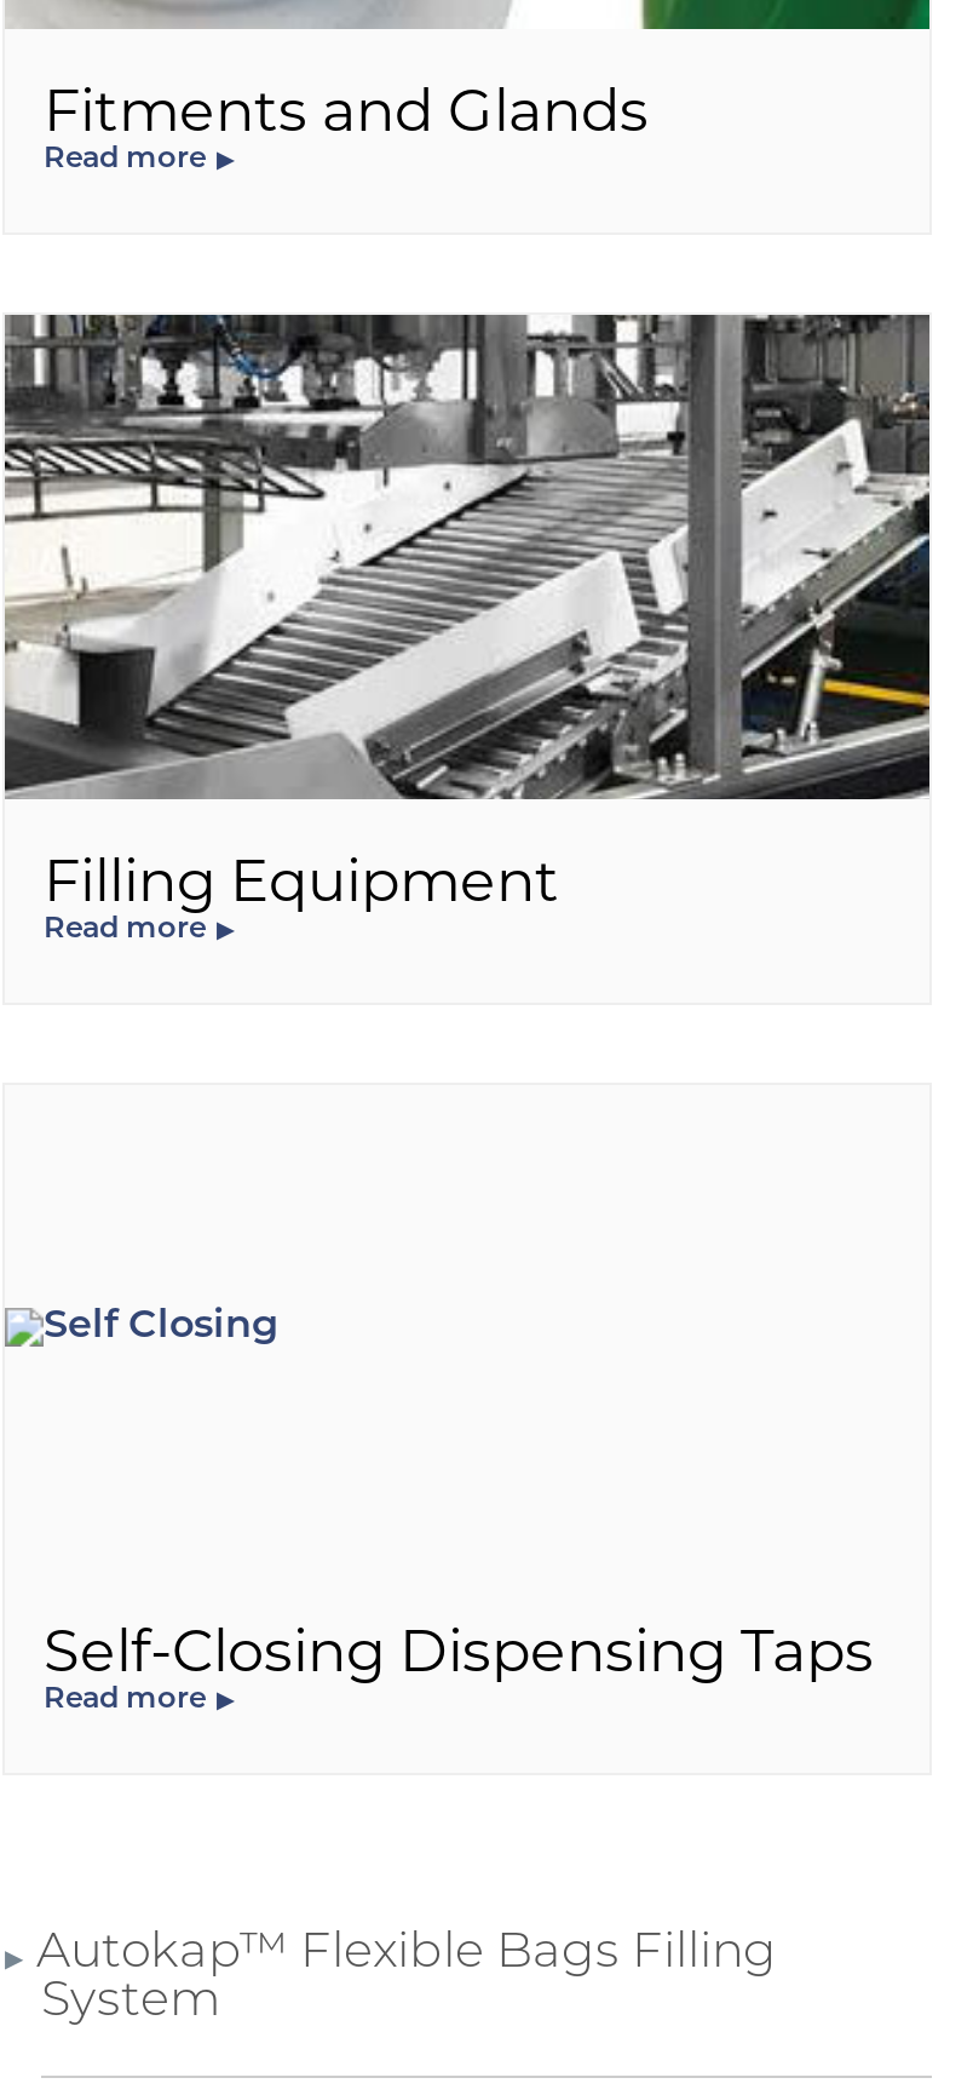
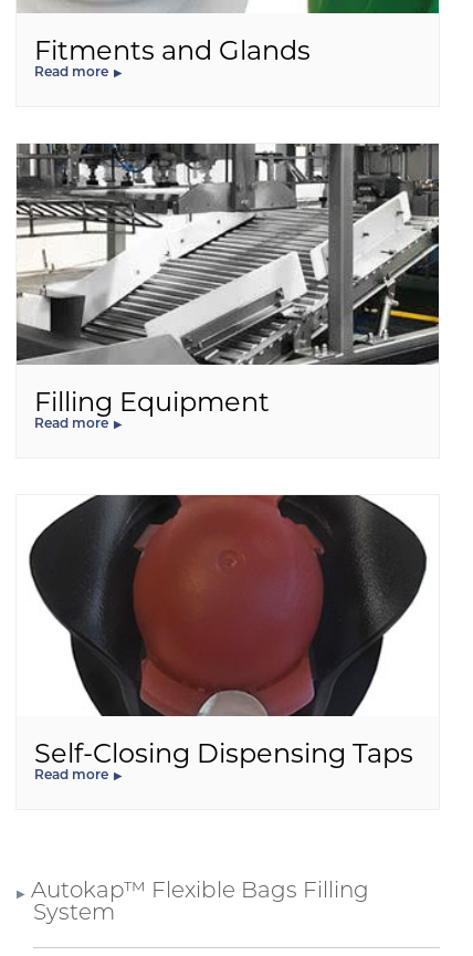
+ [image]
